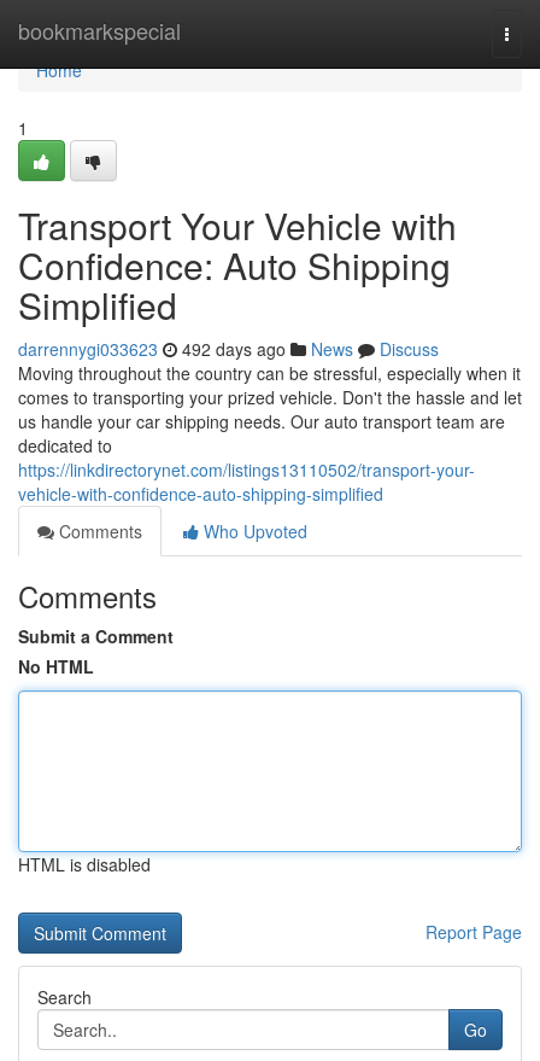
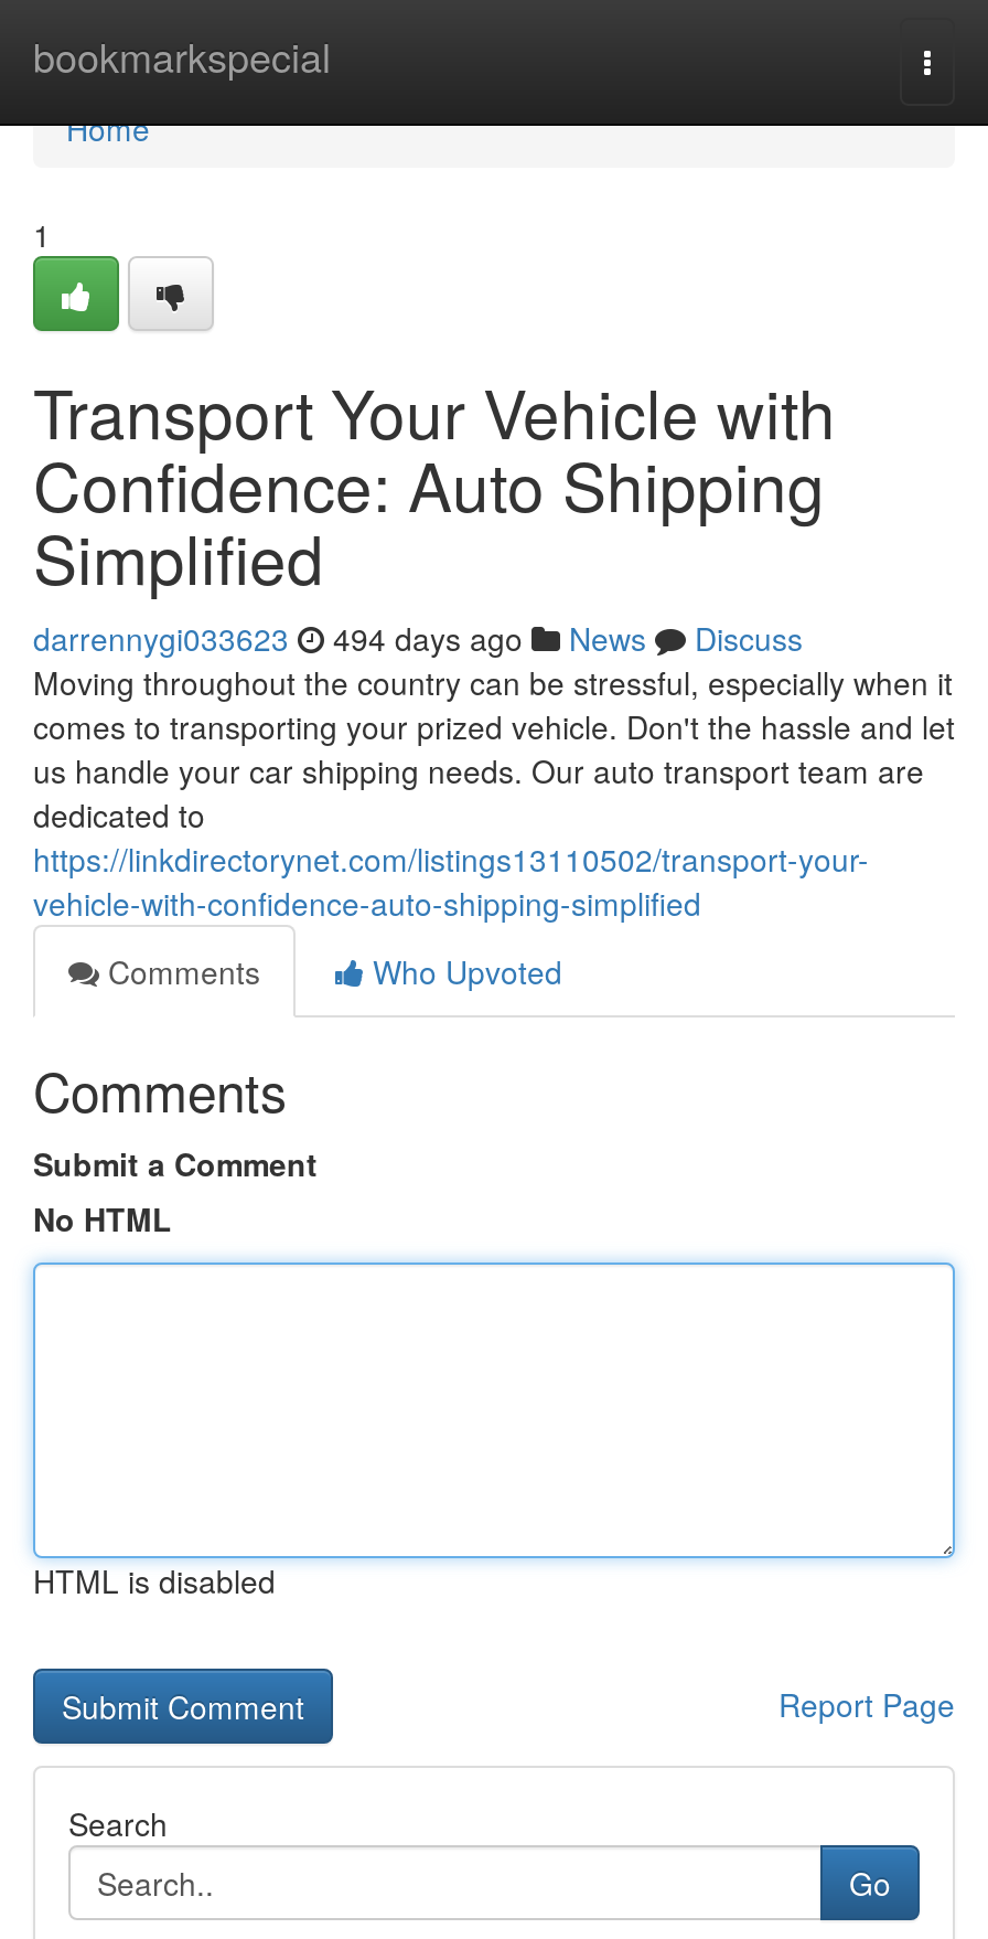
- darrennygi033623 492 days ago News Discuss
+ darrennygi033623 494 days ago News Discuss
